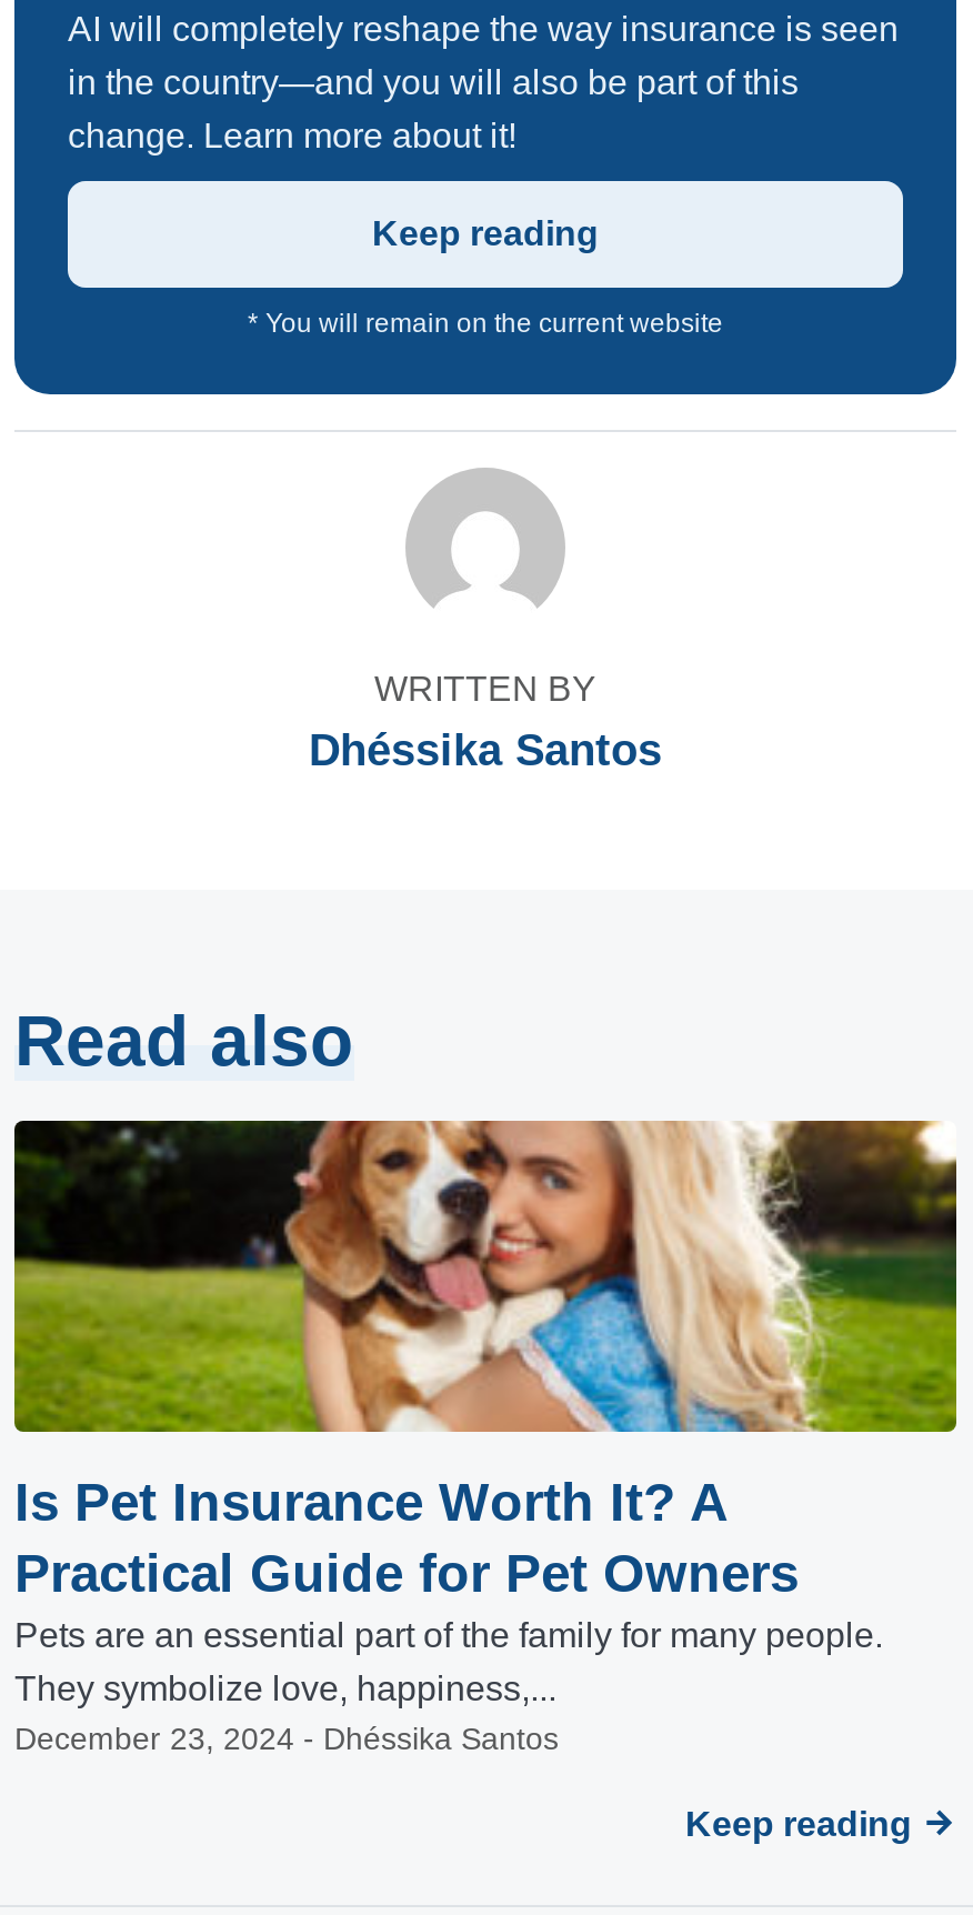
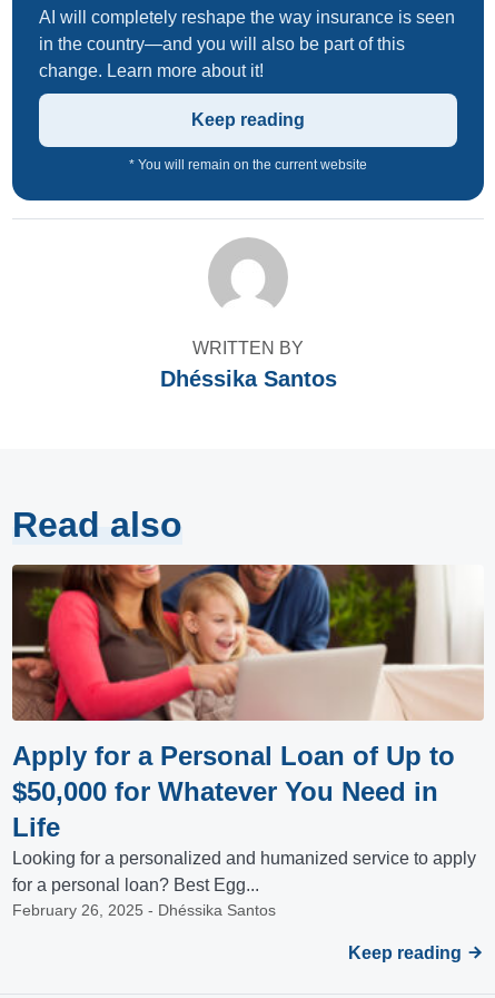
- [image]
- Is Pet Insurance Worth It? A
- Practical Guide for Pet Owners
- Pets are an essential part of the family for many people.
- They symbolize love, happiness,...
- December 23, 2024 - Dhéssika Santos
+ [image]
+ Apply for a Personal Loan of Up to
+ $50,000 for Whatever You Need in
+ Life
+ Looking for a personalized and humanized service to apply
+ for a personal loan? Best Egg...
+ February 26, 2025 - Dhéssika Santos
